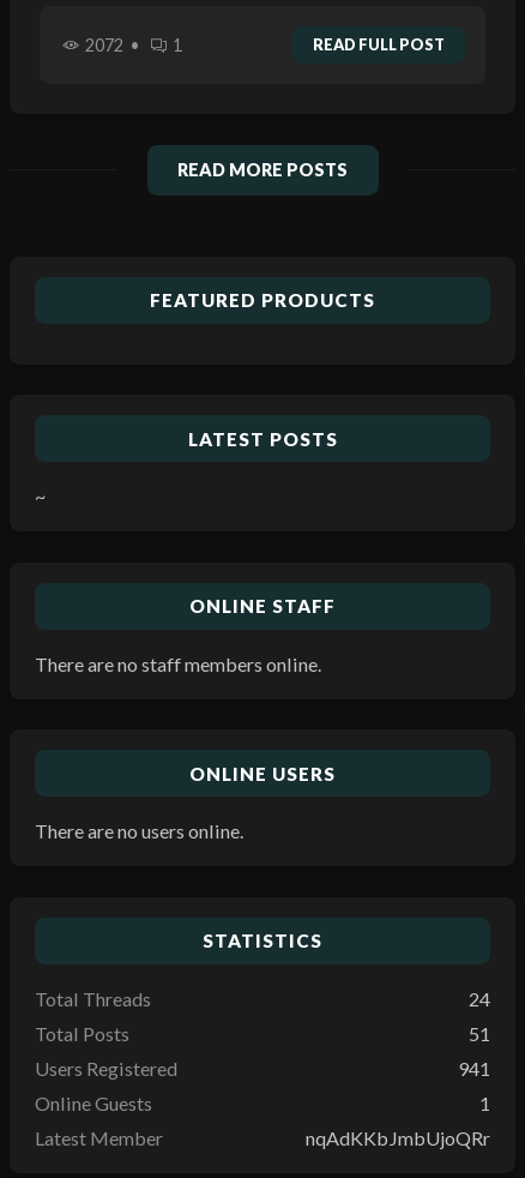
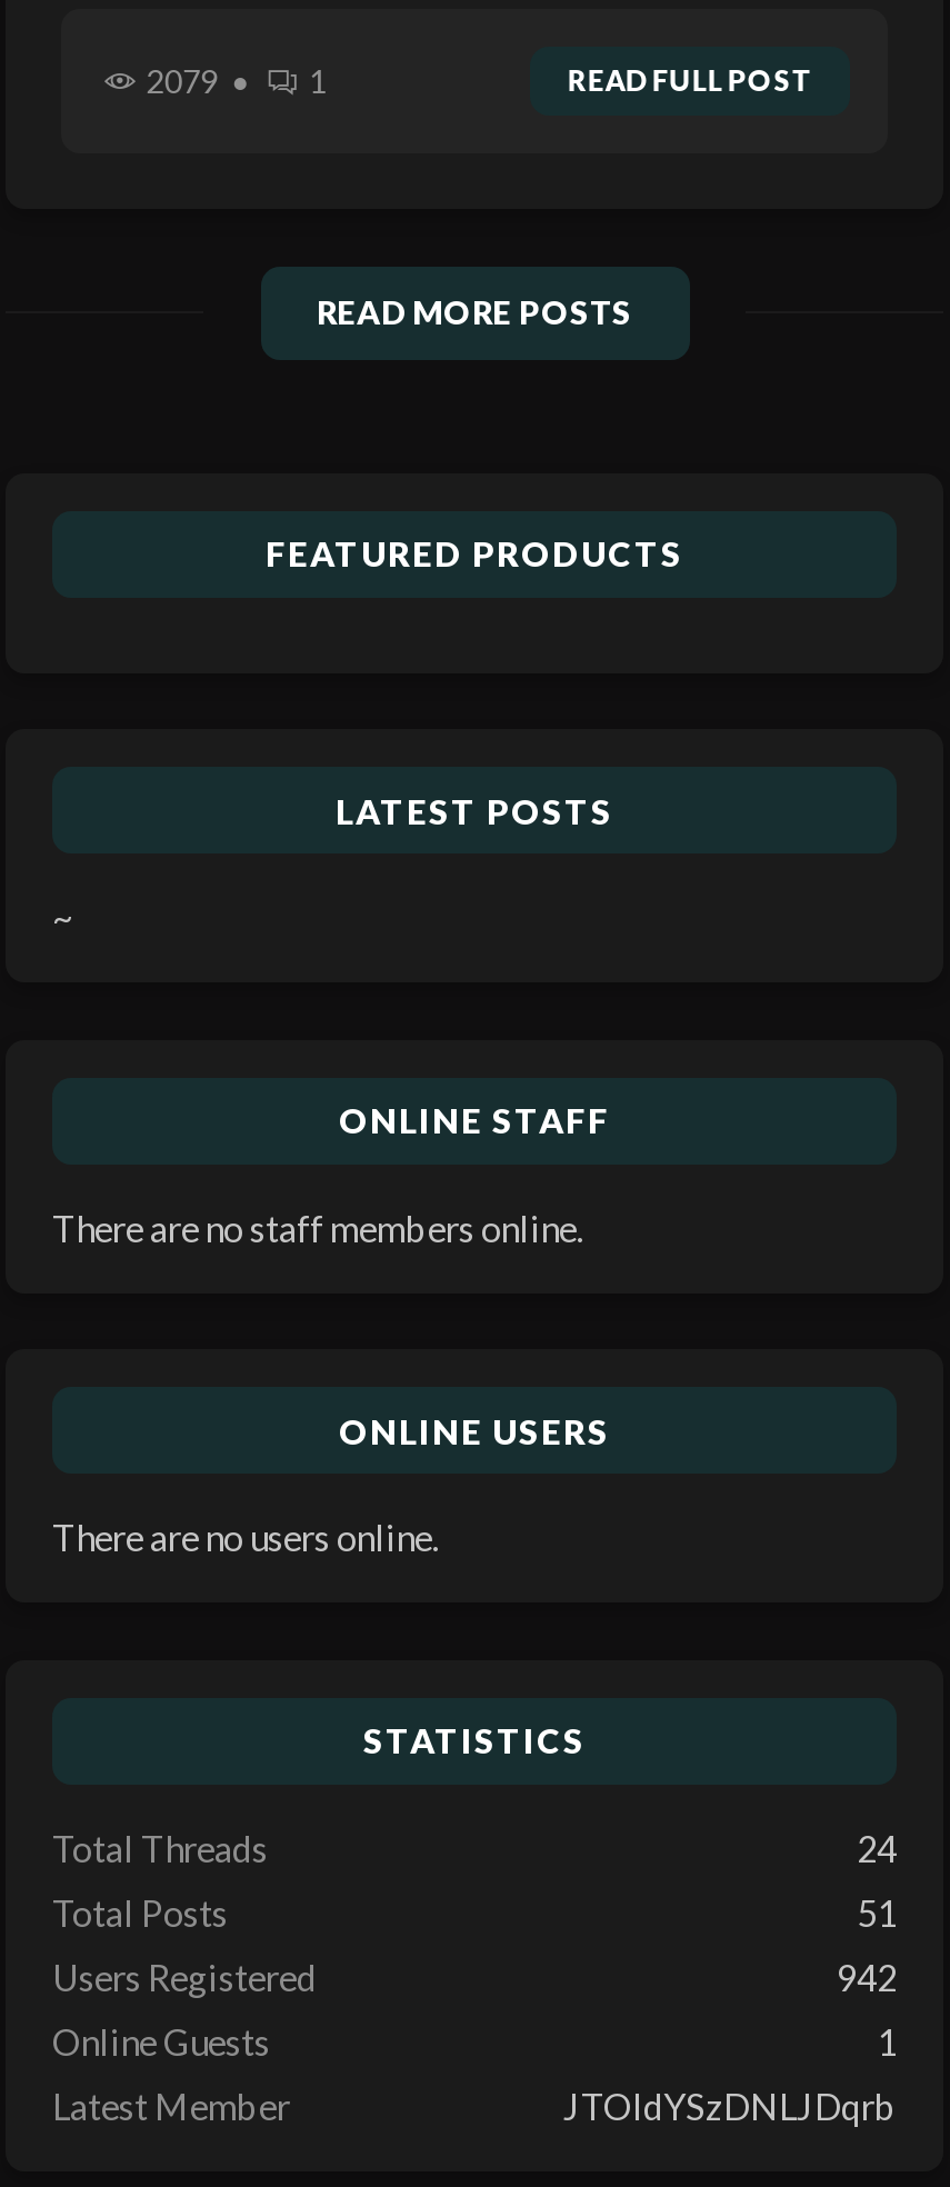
- 2072 • 1
+ 2079 • 1

- 941
+ 942

- nqAdKKbJmbUjoQRr
+ JTOldYSzDNLJDqrb
